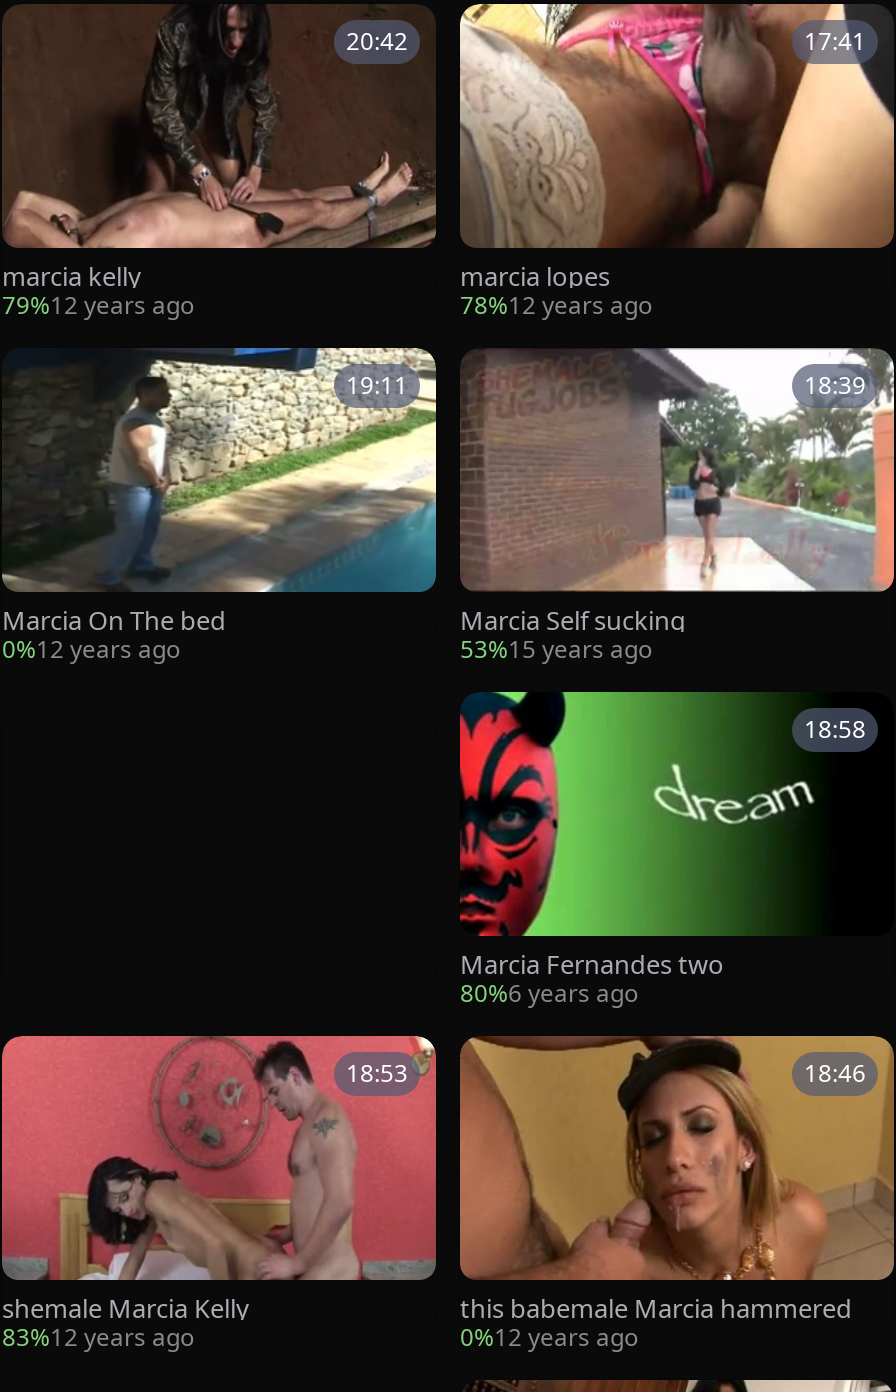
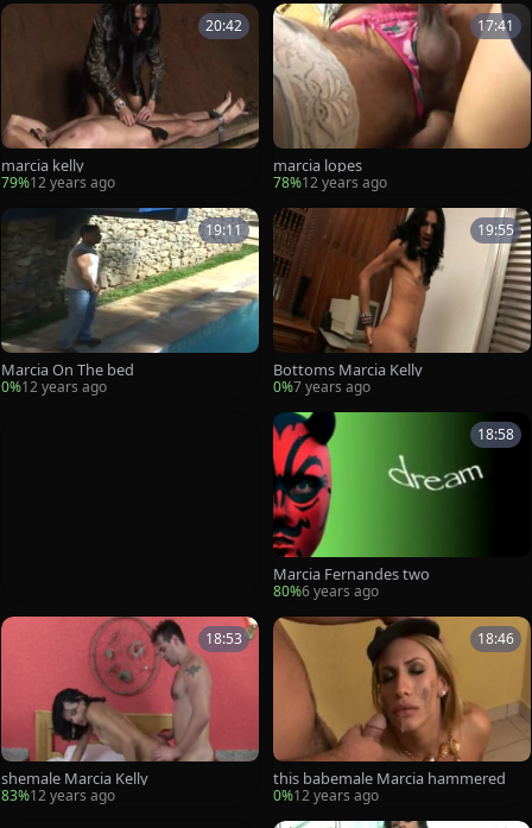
- [image]
- 18:39
+ [image]
+ 19:55

- Marcia Self sucking
- 53%15 years ago
+ Bottoms Marcia Kelly
+ 0%7 years ago
